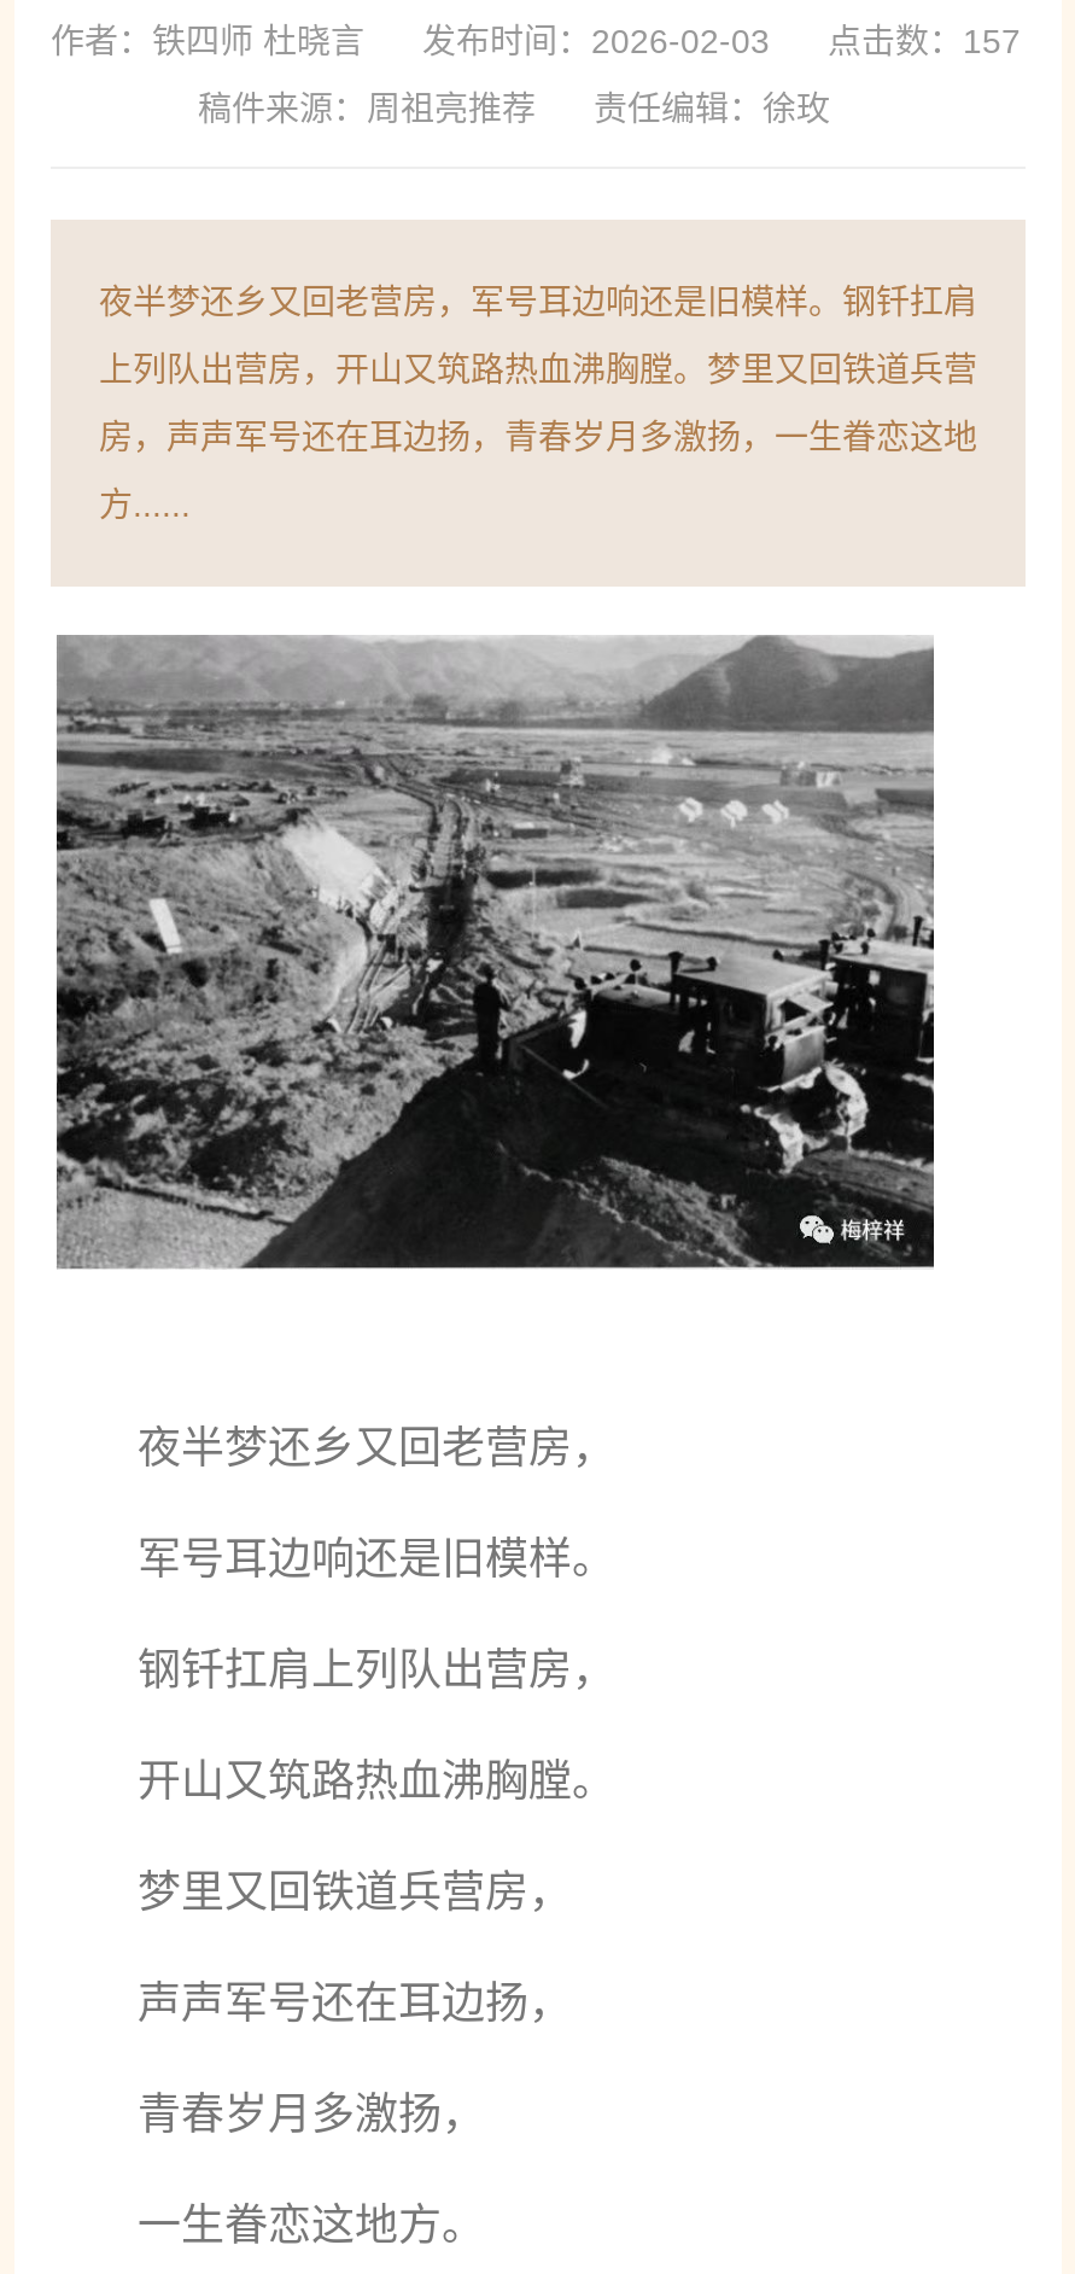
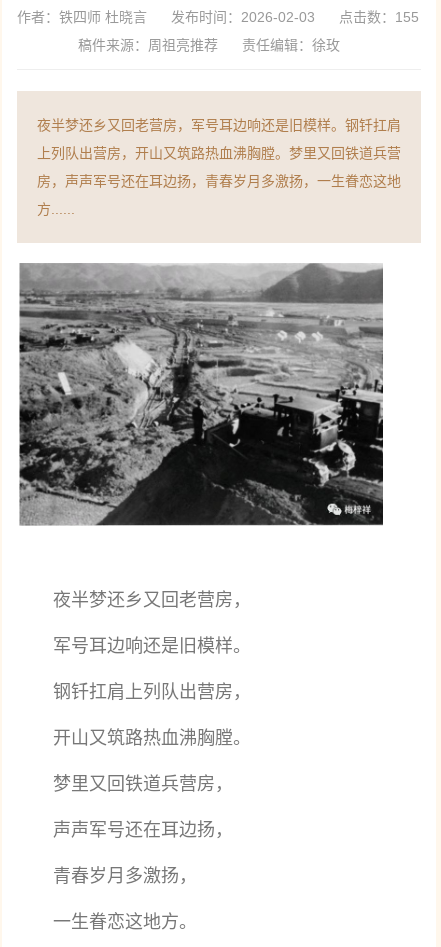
- 作者：铁四师 杜晓言 发布时间：2026-02-03 点击数：157
+ 作者：铁四师 杜晓言 发布时间：2026-02-03 点击数：155
